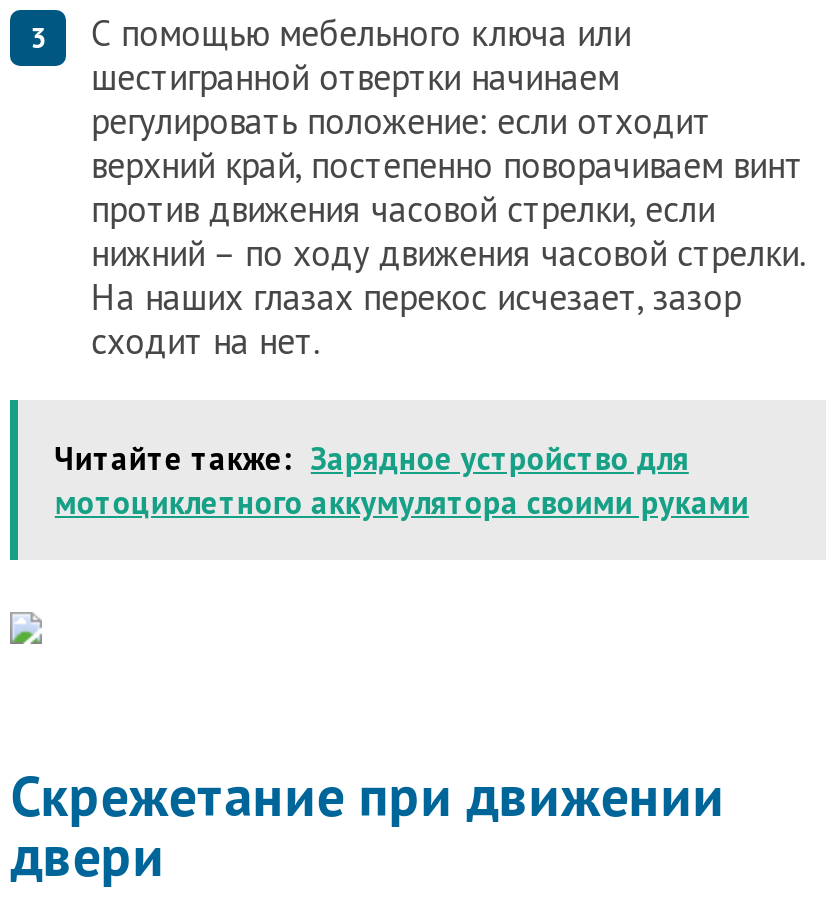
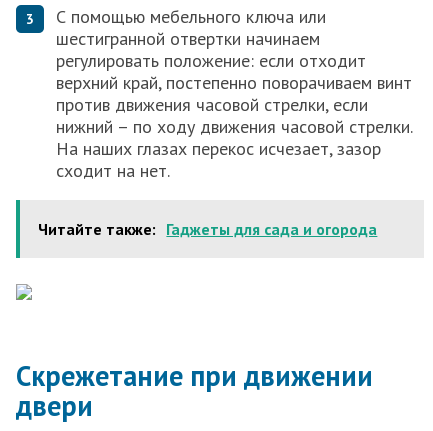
- Читайте также: Зарядное устройство для
- мотоциклетного аккумулятора своими руками
+ Читайте также: Гаджеты для сада и огорода
